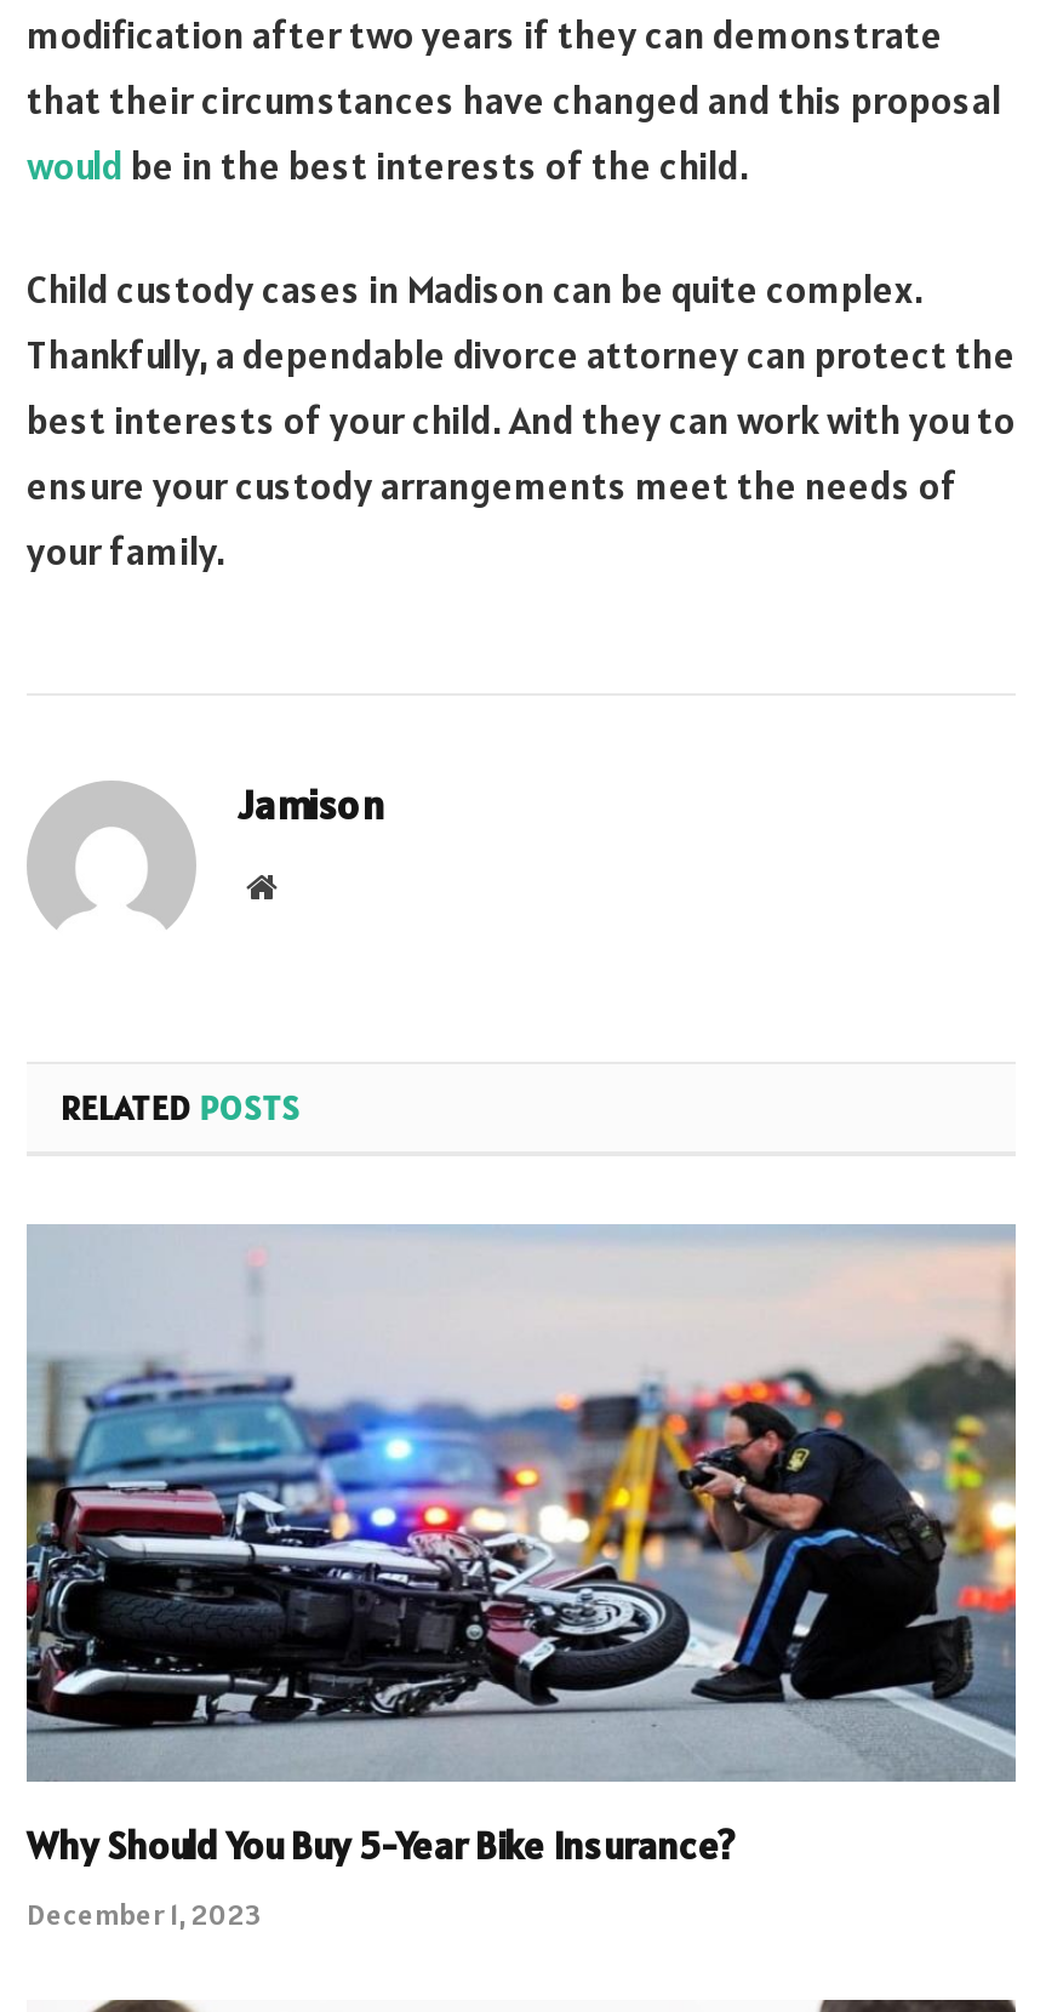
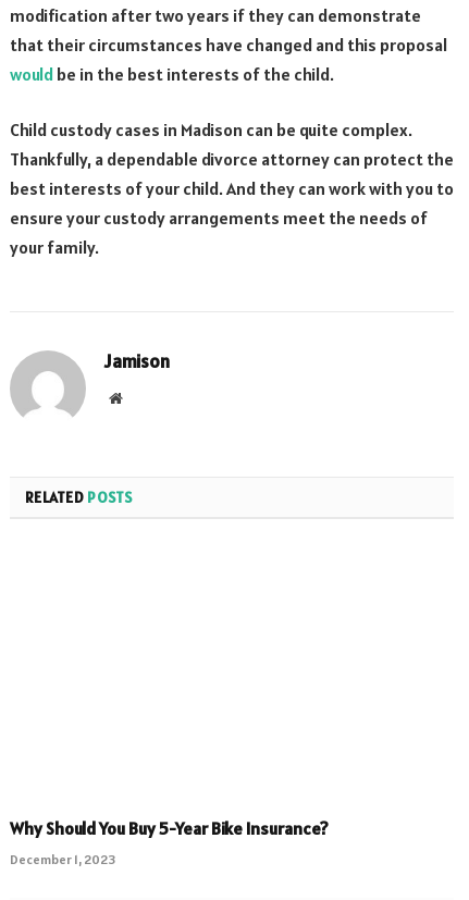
- [image]
